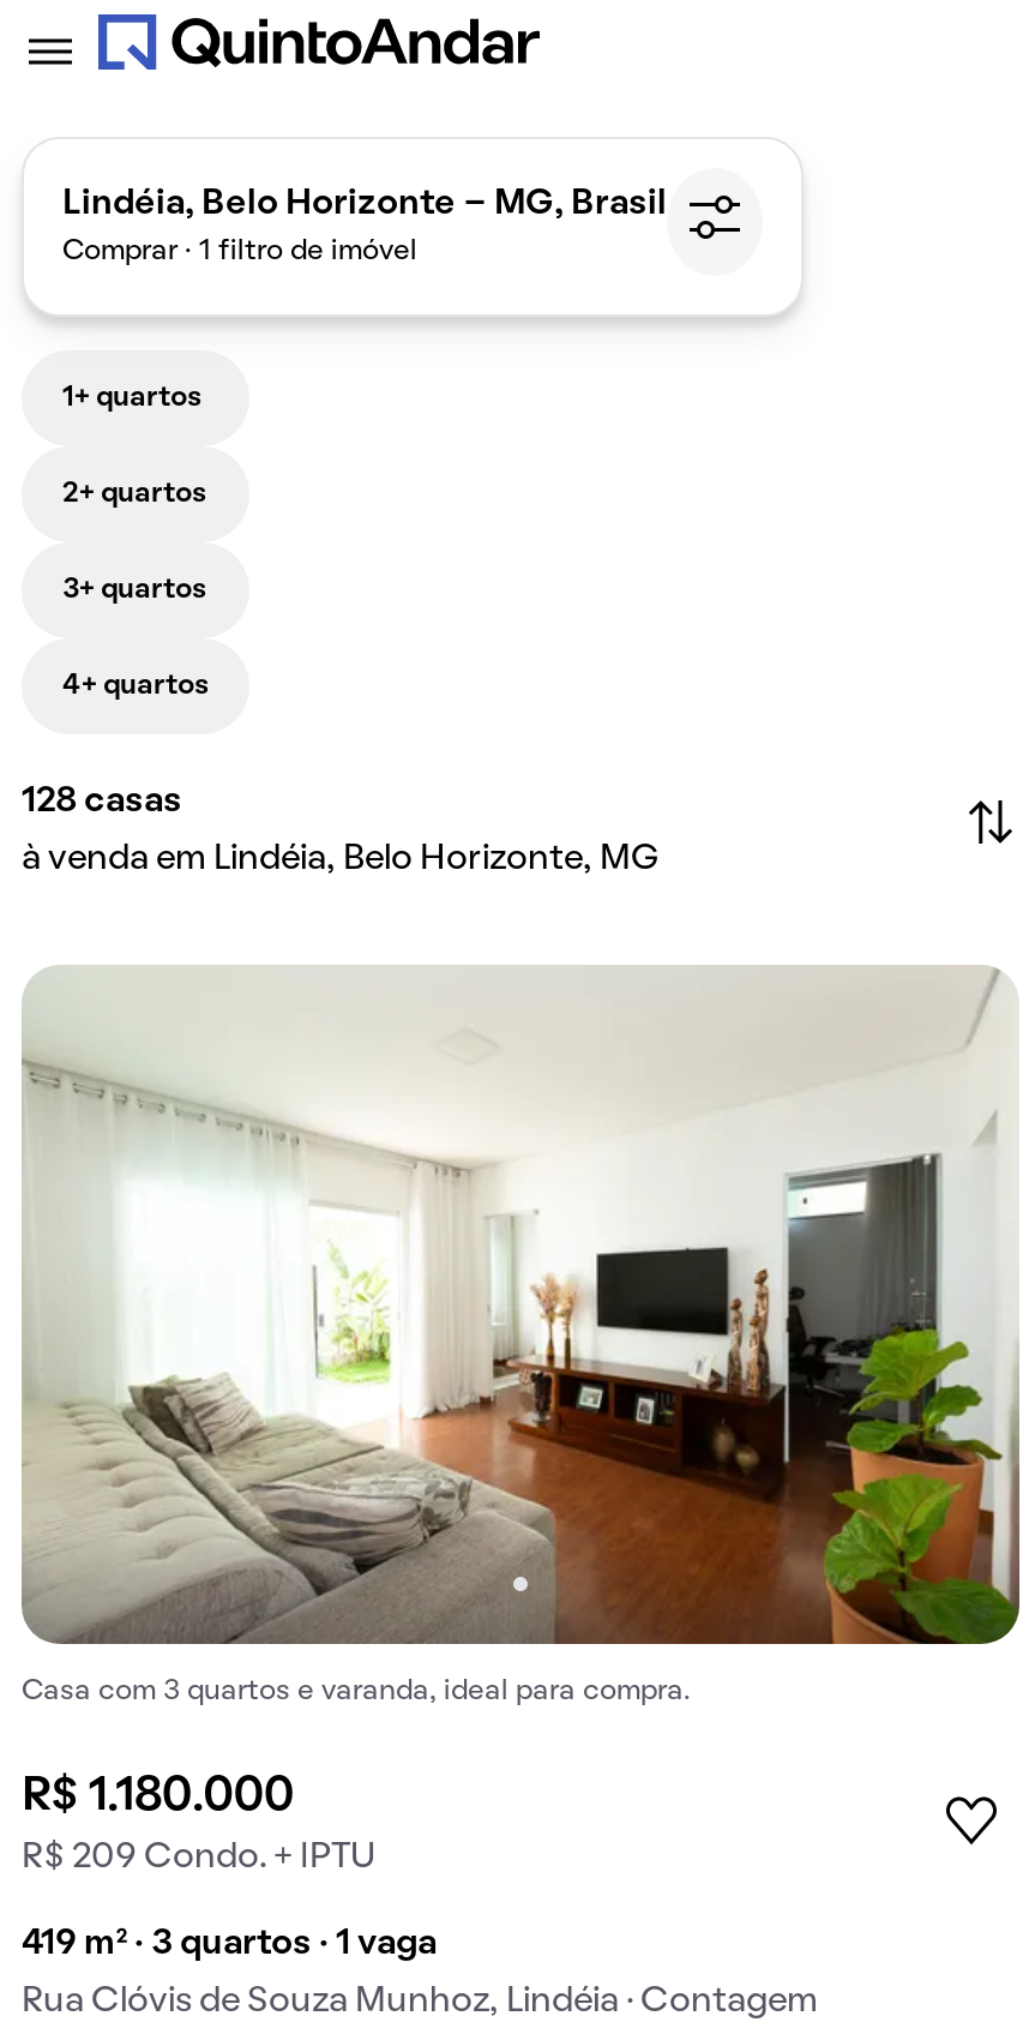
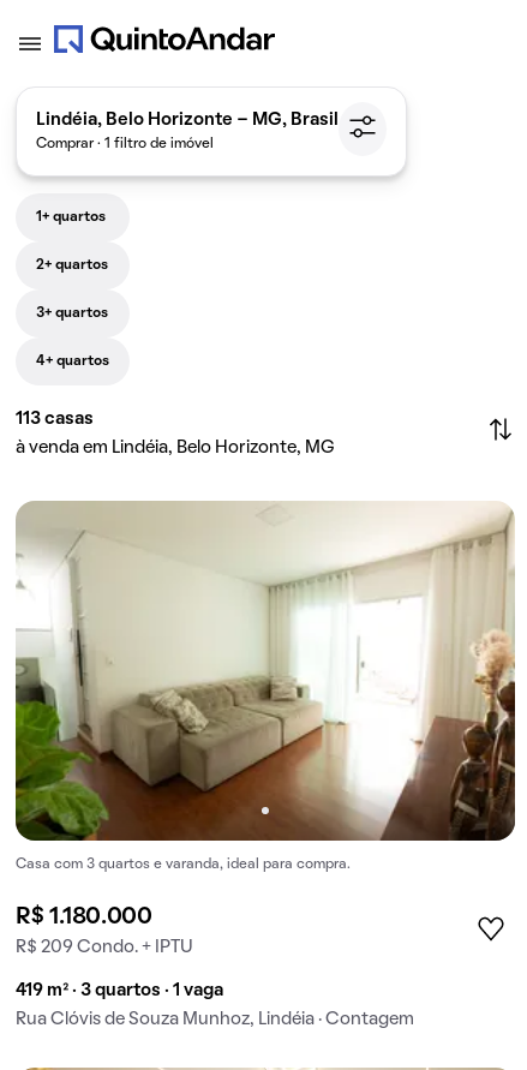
- 128 casas
+ 113 casas

- [image]
+ [image]
